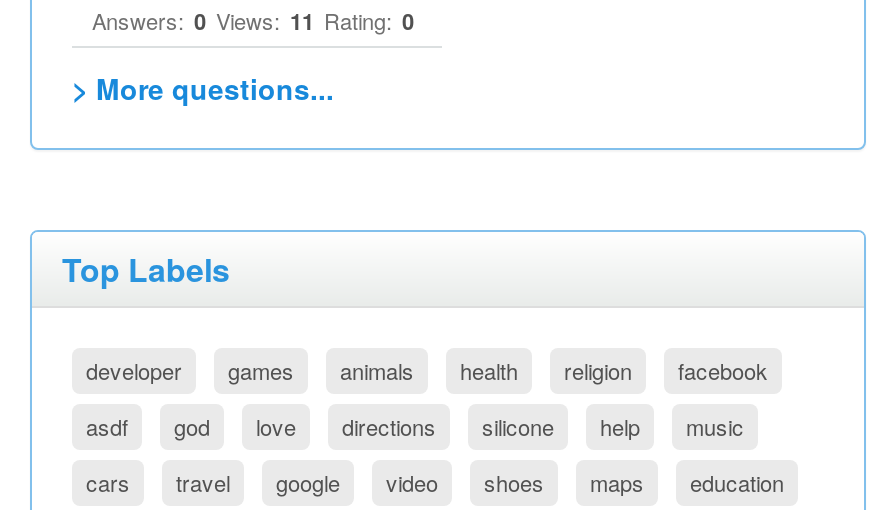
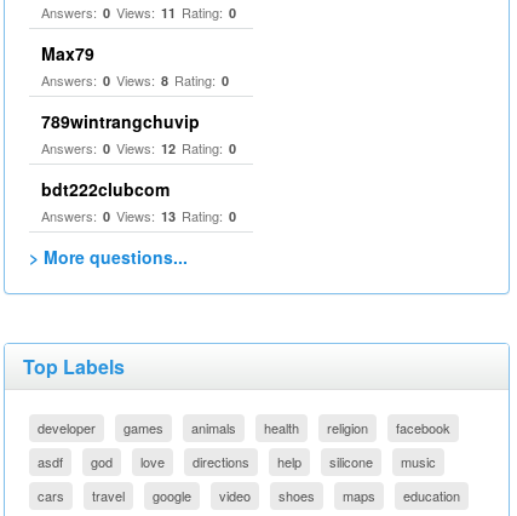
+ Max79
+ Answers: 0 Views: 8 Rating: 0
+ 789wintrangchuvip
+ Answers: 0 Views: 12 Rating: 0
+ bdt222clubcom
+ Answers: 0 Views: 13 Rating: 0

moved down: silicone
